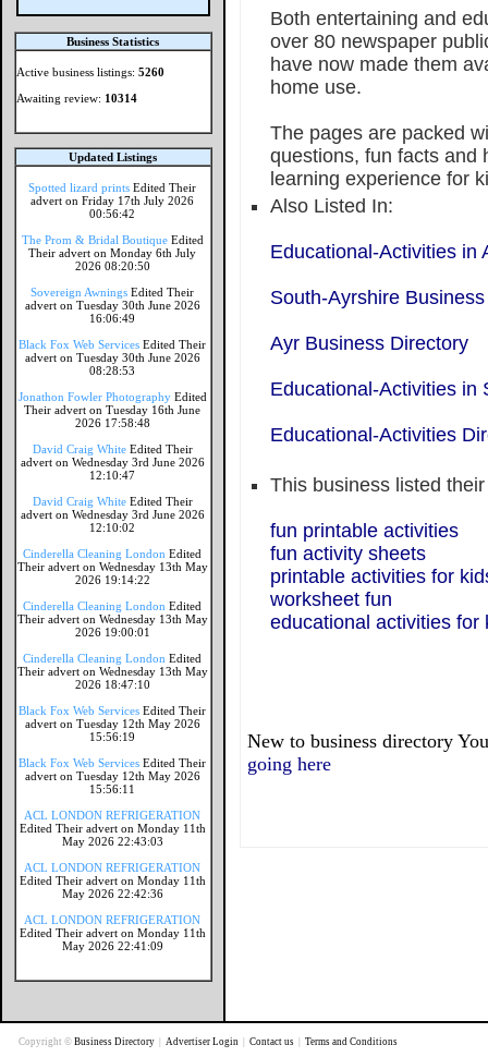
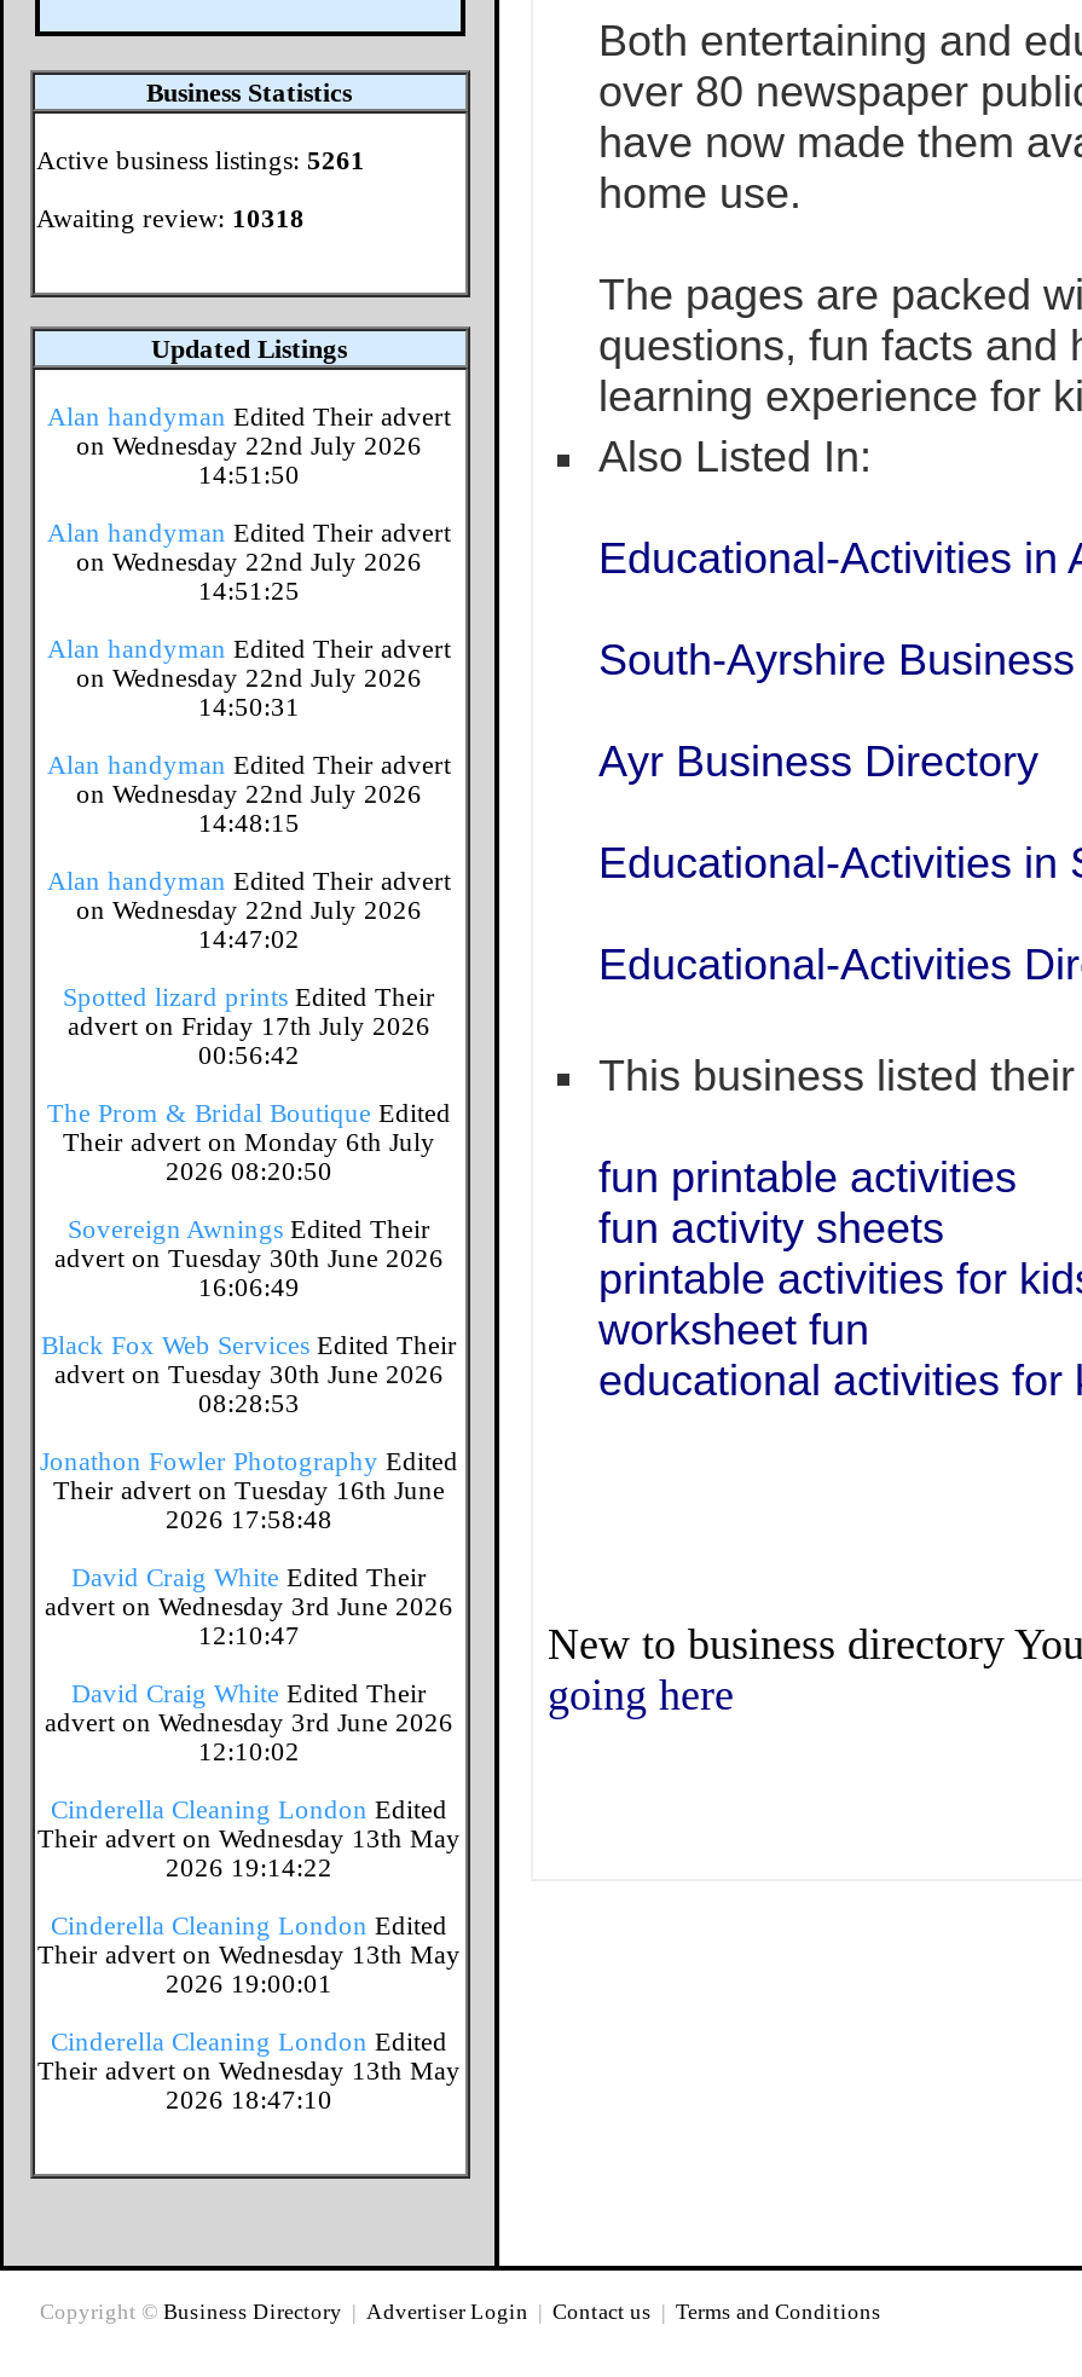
- Active business listings: 5260
+ Active business listings: 5261

- Awaiting review: 10314
+ Awaiting review: 10318

moved down: Spotted lizard prints Edited Their | advert on Friday 17th July 2026 | 00:56:42 | ... | Their advert on Wednesday 13th May | 2026 18:47:10

+ Alan handyman Edited Their advert
+ on Wednesday 22nd July 2026
+ 14:51:50
+ Alan handyman Edited Their advert
+ on Wednesday 22nd July 2026
+ 14:51:25
+ Alan handyman Edited Their advert
+ on Wednesday 22nd July 2026
+ 14:50:31
+ Alan handyman Edited Their advert
+ on Wednesday 22nd July 2026
+ 14:48:15
+ Alan handyman Edited Their advert
+ on Wednesday 22nd July 2026
+ 14:47:02

- Black Fox Web Services Edited Their
- advert on Tuesday 12th May 2026
- 15:56:19
- Black Fox Web Services Edited Their
- advert on Tuesday 12th May 2026
- 15:56:11
- ACL LONDON REFRIGERATION
- Edited Their advert on Monday 11th
- May 2026 22:43:03
- ACL LONDON REFRIGERATION
- Edited Their advert on Monday 11th
- May 2026 22:42:36
- ACL LONDON REFRIGERATION
- Edited Their advert on Monday 11th
- May 2026 22:41:09
